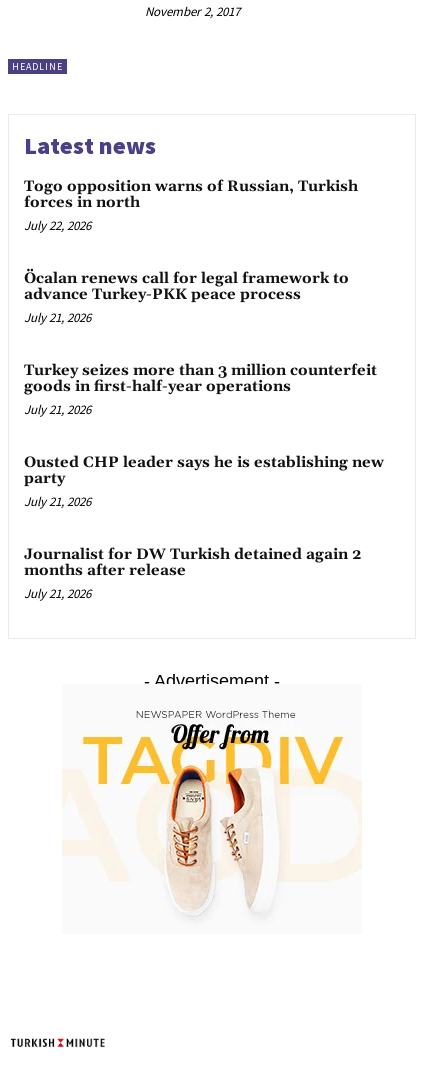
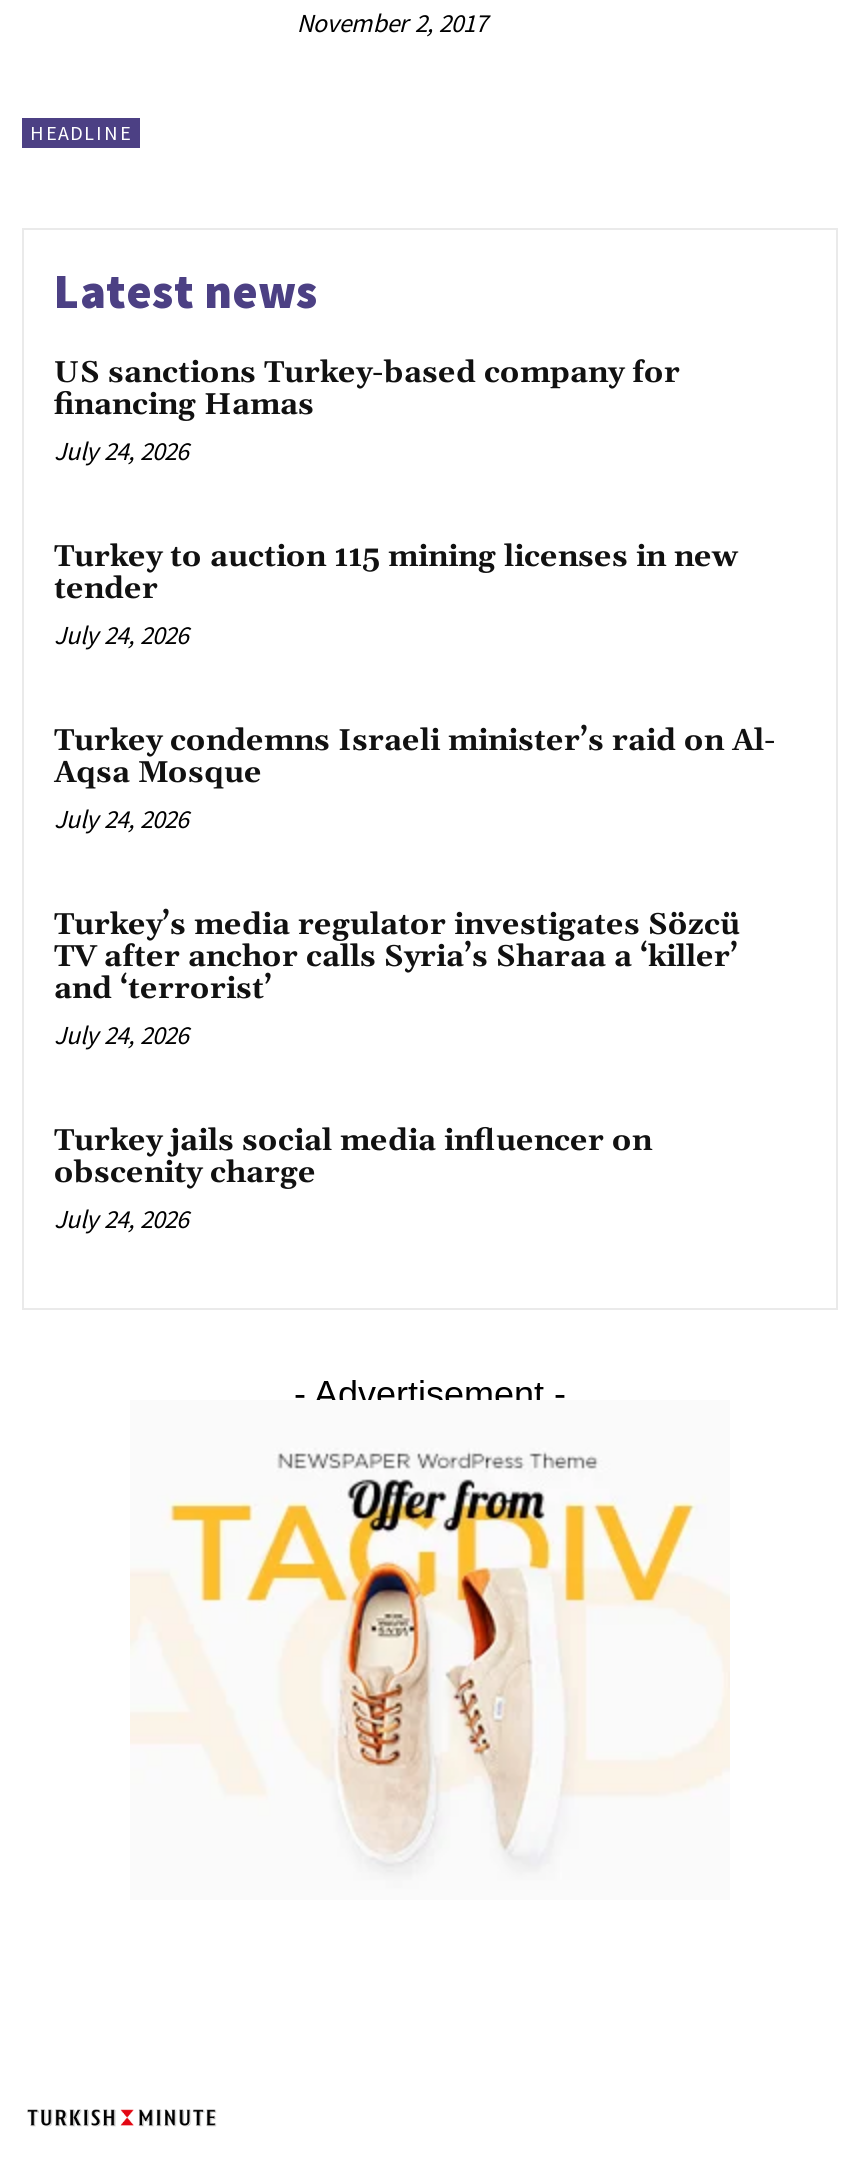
- Togo opposition warns of Russian, Turkish
- forces in north
- July 22, 2026
+ US sanctions Turkey-based company for
+ financing Hamas
+ July 24, 2026

- Öcalan renews call for legal framework to
- advance Turkey-PKK peace process
- July 21, 2026
+ Turkey to auction 115 mining licenses in new
+ tender
+ July 24, 2026

- Turkey seizes more than 3 million counterfeit
- goods in first-half-year operations
- July 21, 2026
+ Turkey condemns Israeli minister’s raid on Al-
+ Aqsa Mosque
+ July 24, 2026

- Ousted CHP leader says he is establishing new
- party
- July 21, 2026
+ Turkey’s media regulator investigates Sözcü
+ TV after anchor calls Syria’s Sharaa a ‘killer’
+ and ‘terrorist’
+ July 24, 2026

- Journalist for DW Turkish detained again 2
- months after release
- July 21, 2026
+ Turkey jails social media influencer on
+ obscenity charge
+ July 24, 2026
